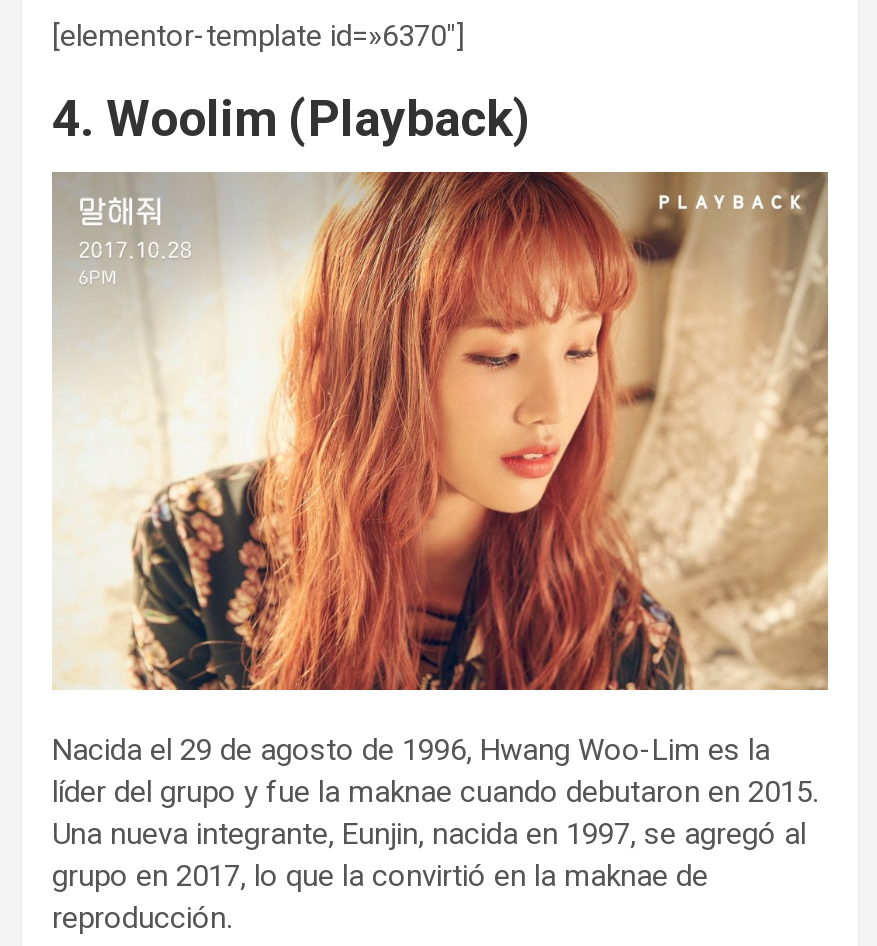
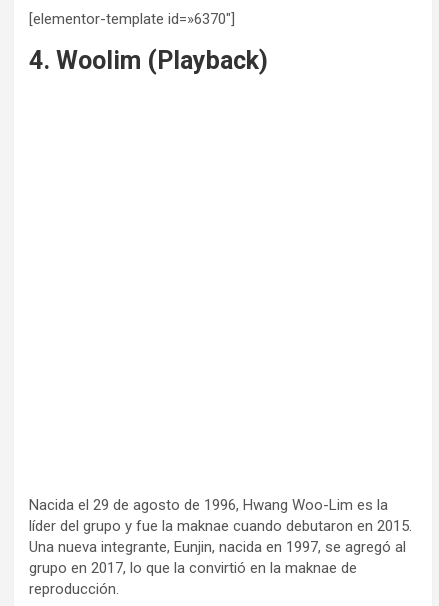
- [image]
